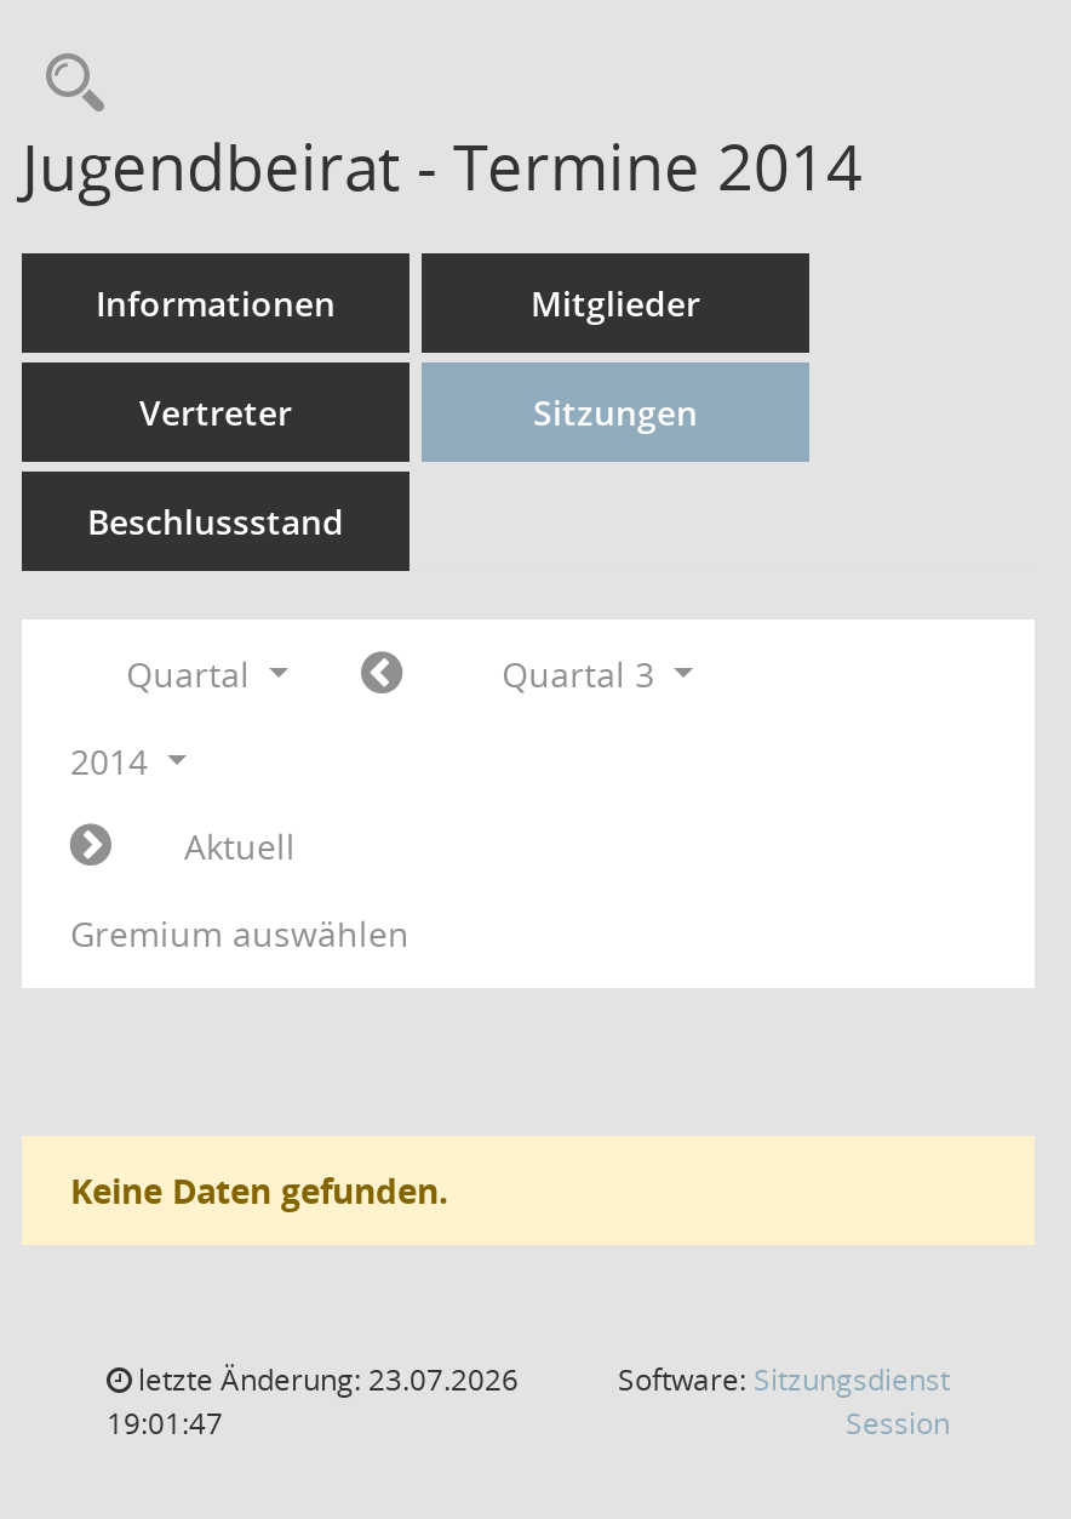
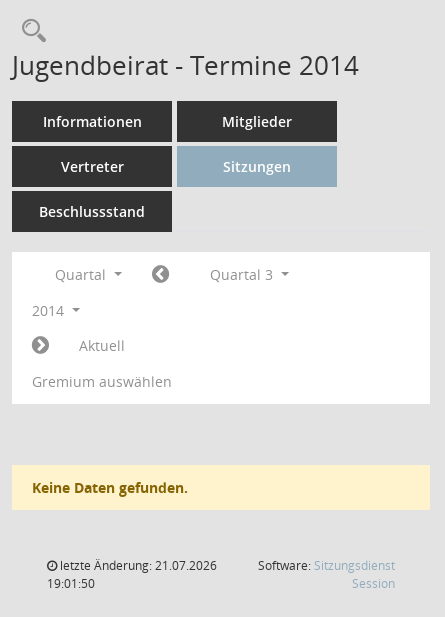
- letzte Änderung: 23.07.2026
+ letzte Änderung: 21.07.2026

- 19:01:47
+ 19:01:50
